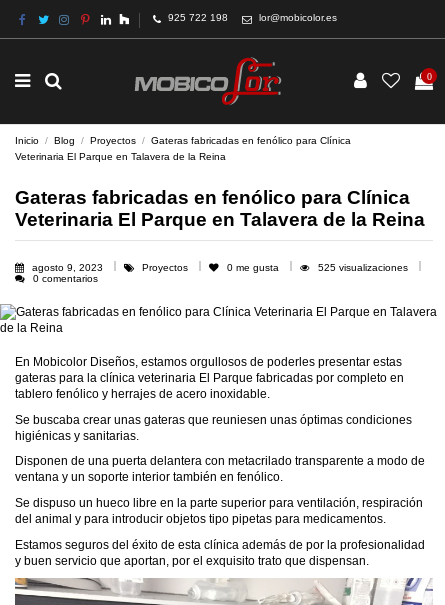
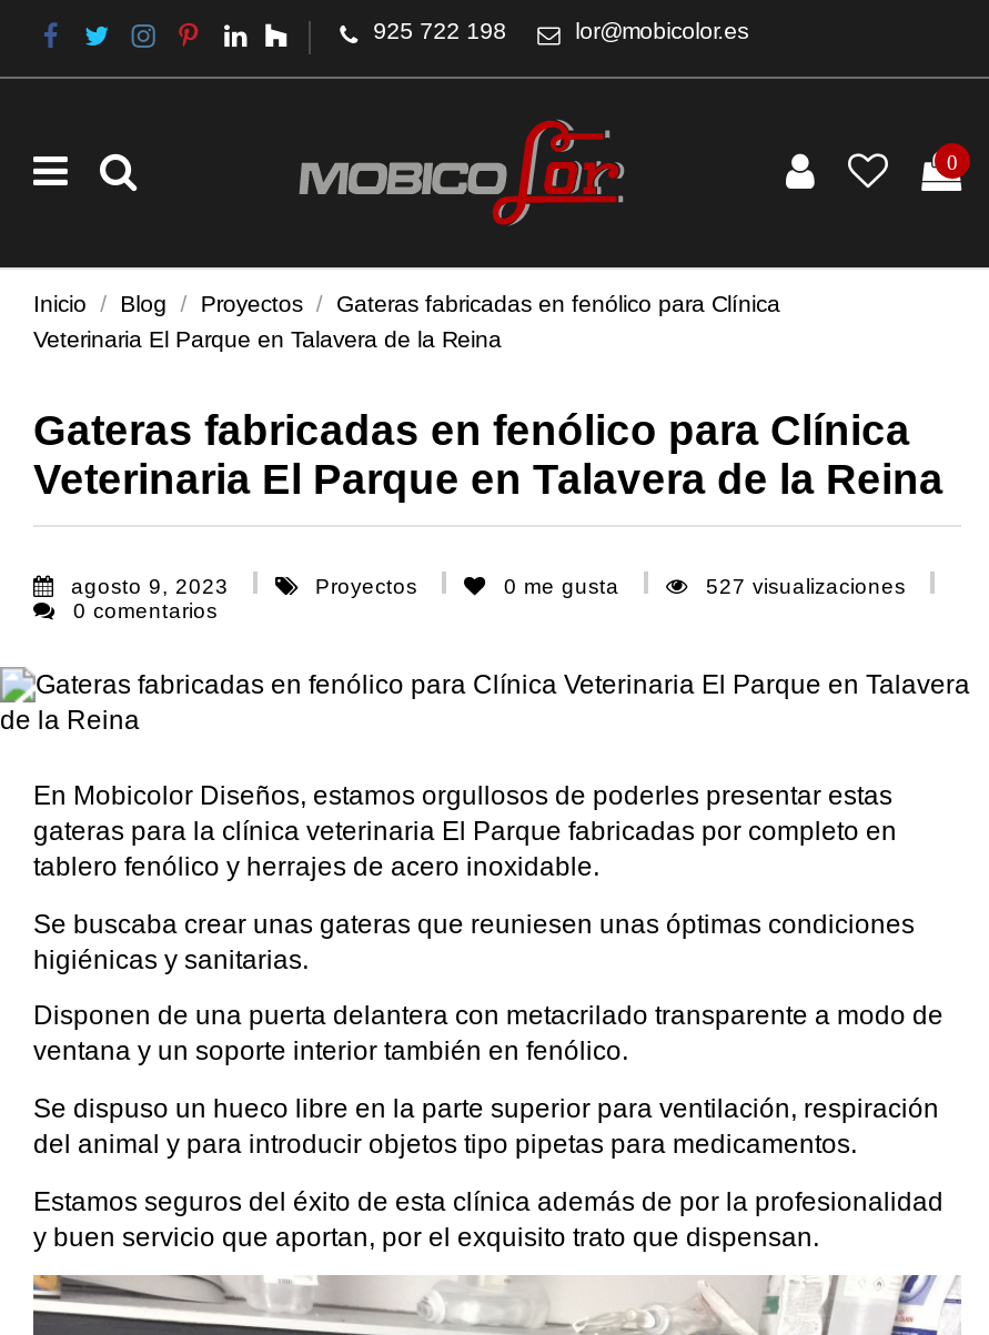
- 525 visualizaciones
+ 527 visualizaciones
